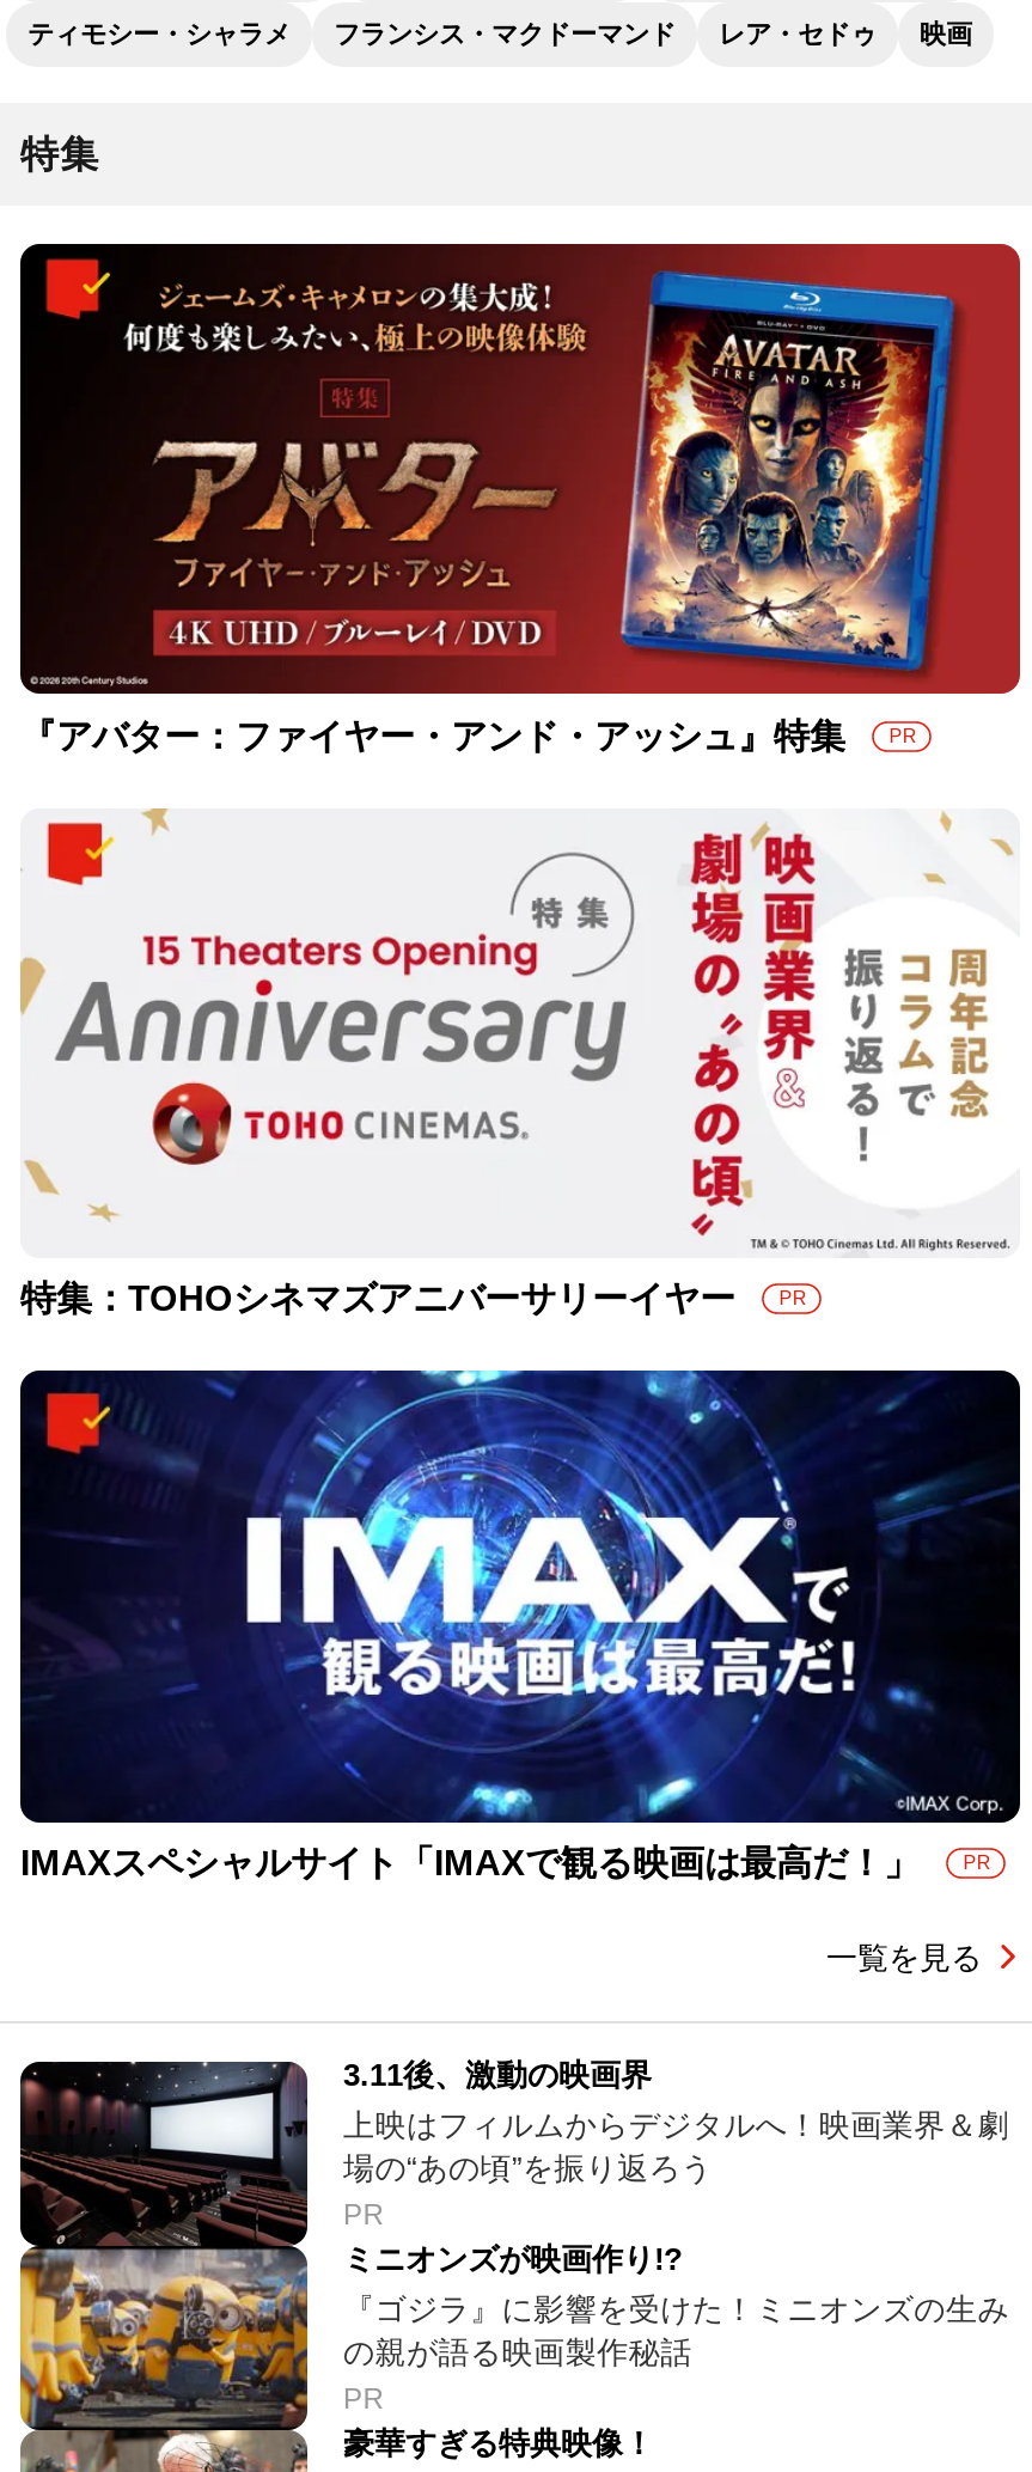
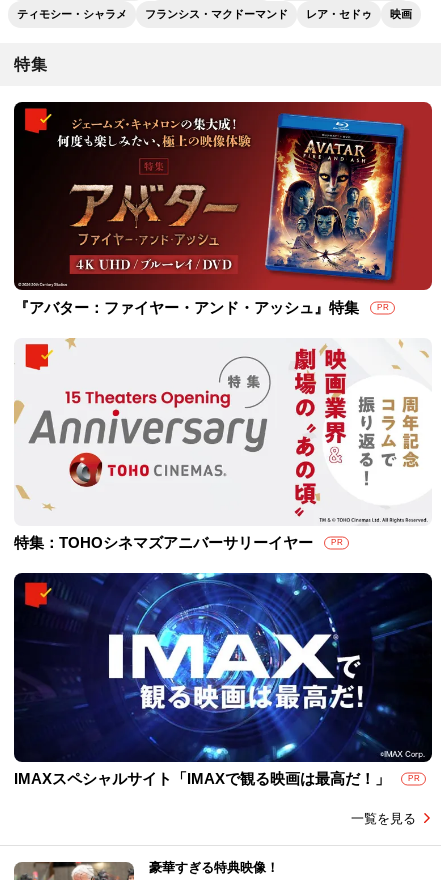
- [image]
- 3.11後、激動の映画界
- 上映はフィルムからデジタルへ！映画業界＆劇
- 場の“あの頃”を振り返ろう
- PR
- ミニオンズが映画作り!?
- 『ゴジラ』に影響を受けた！ミニオンズの生み
- の親が語る映画製作秘話
- PR
